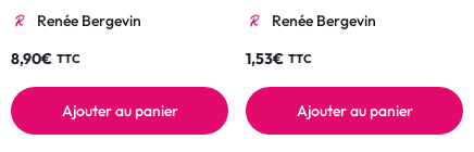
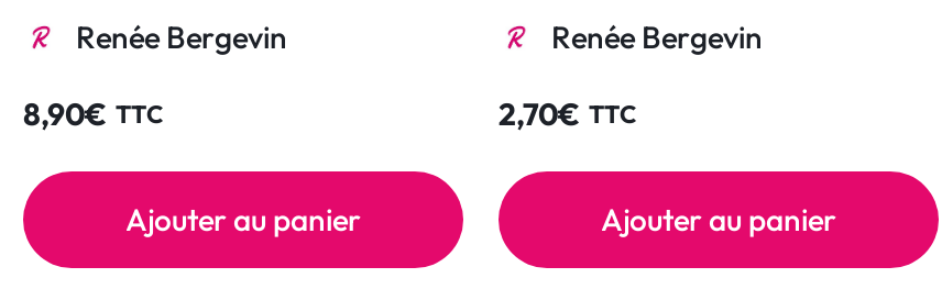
- 1,53€ TTC
+ 2,70€ TTC
